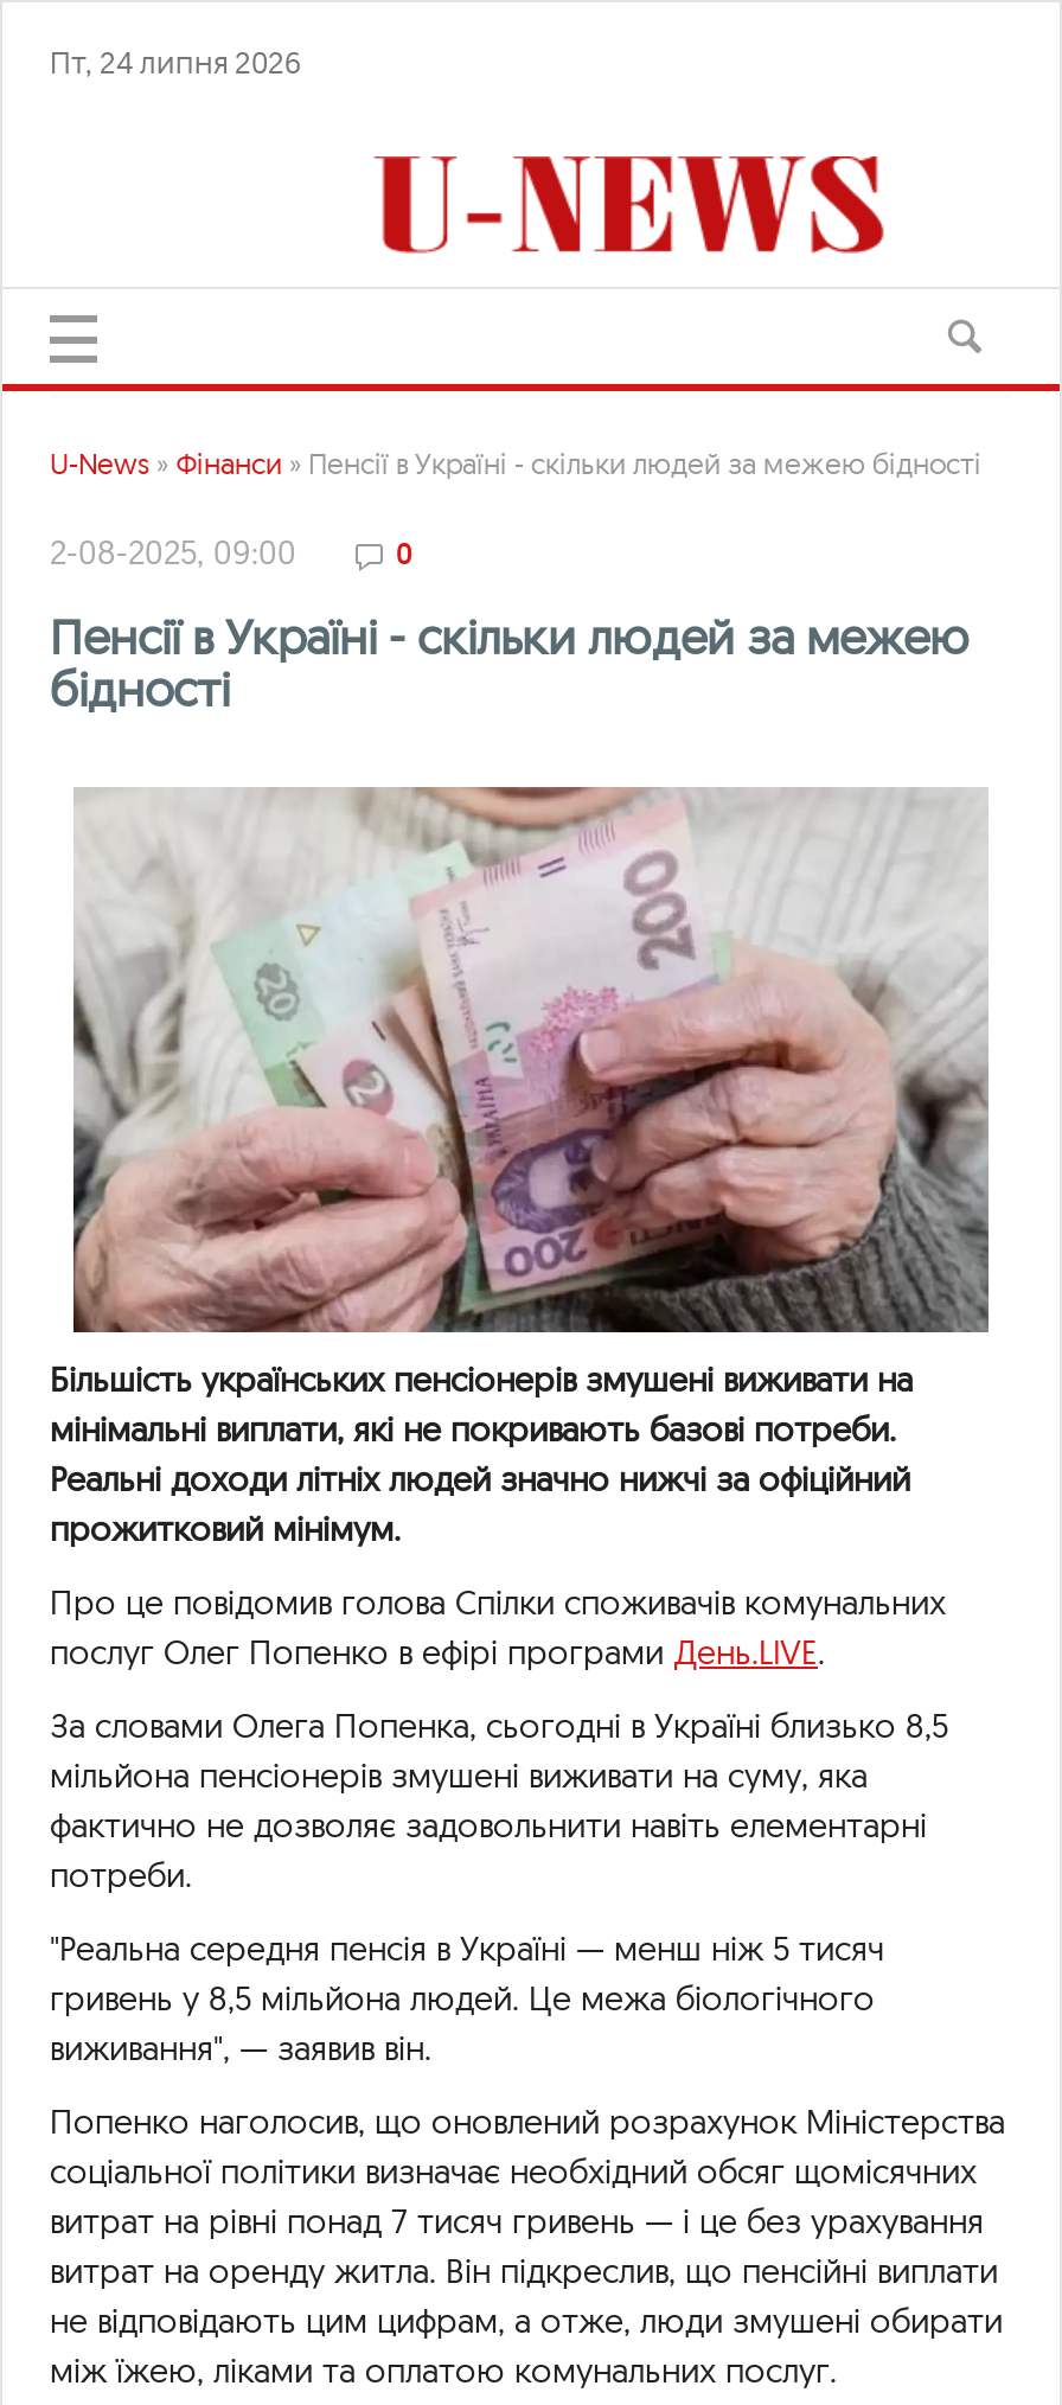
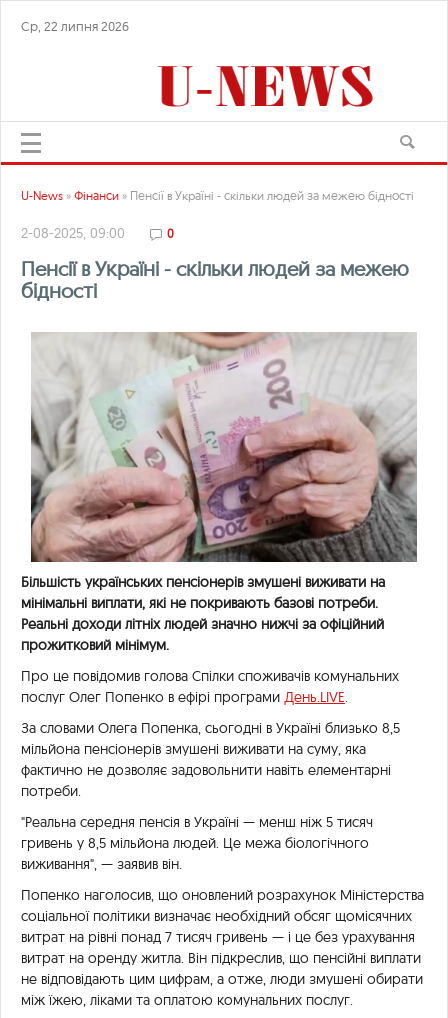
- Пт, 24 липня 2026
+ Ср, 22 липня 2026
